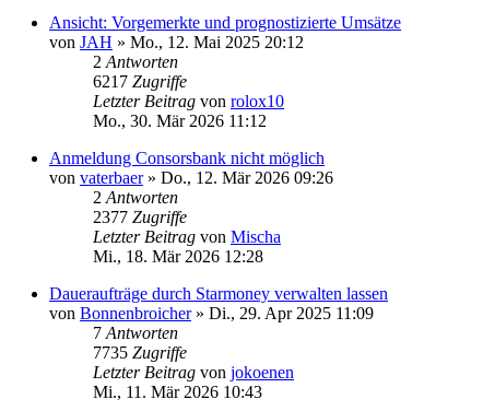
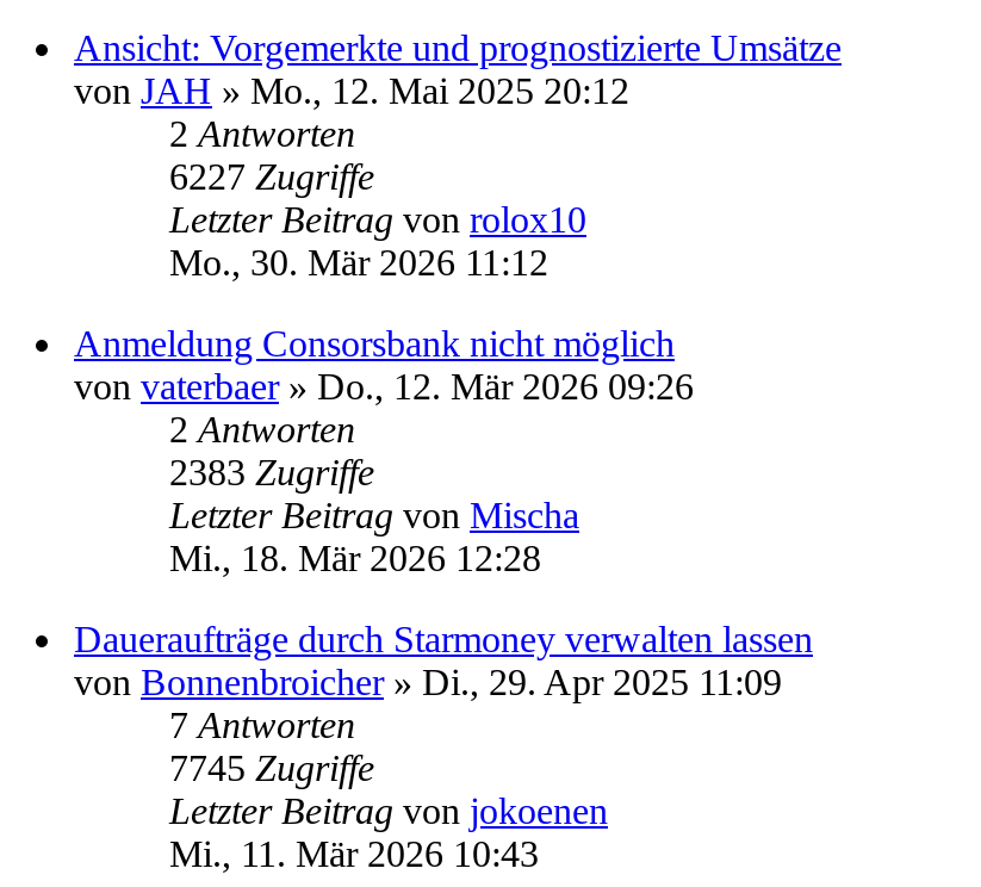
- 6217 Zugriffe
+ 6227 Zugriffe

- 2377 Zugriffe
+ 2383 Zugriffe

- 7735 Zugriffe
+ 7745 Zugriffe
